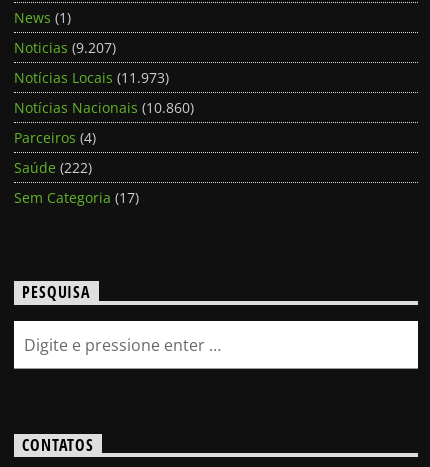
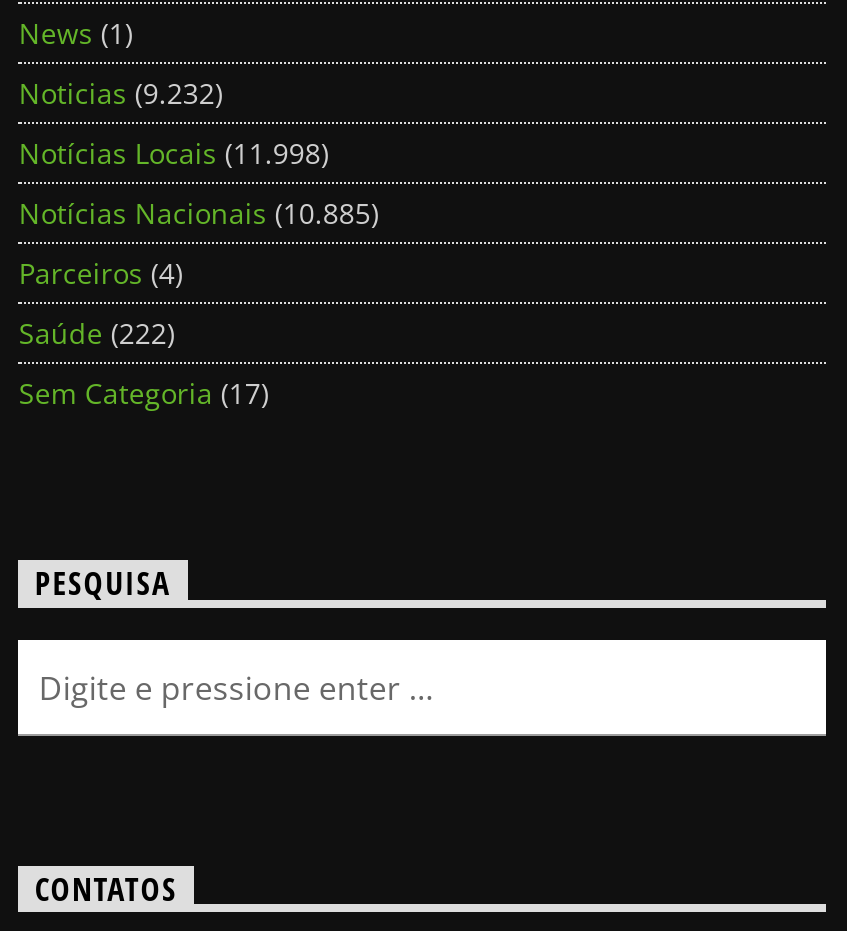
- Noticias (9.207)
+ Noticias (9.232)

- Notícias Locais (11.973)
+ Notícias Locais (11.998)

- Notícias Nacionais (10.860)
+ Notícias Nacionais (10.885)
